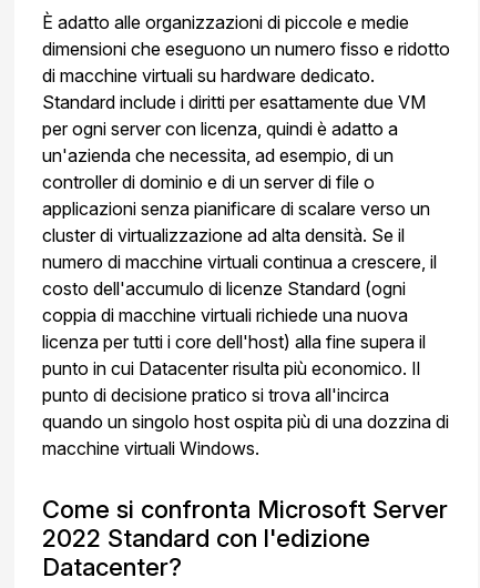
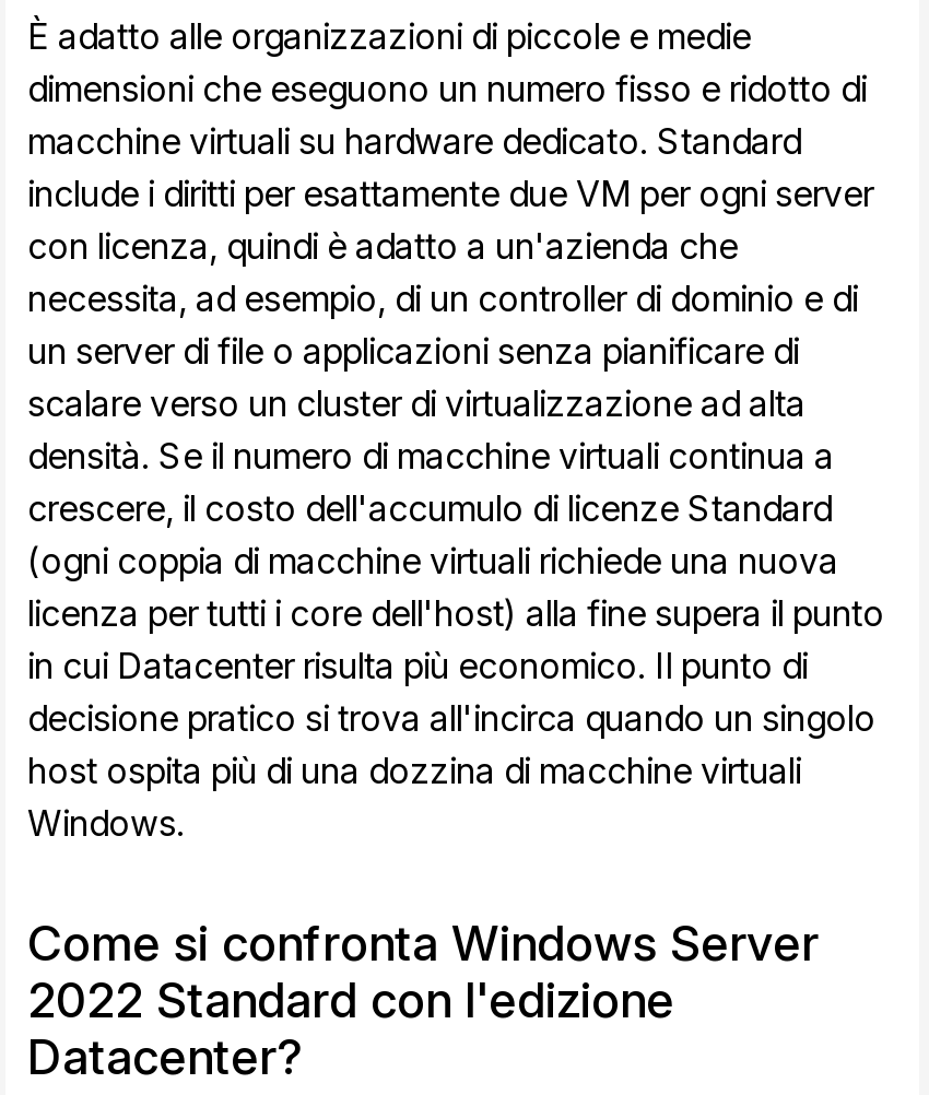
- Come si confronta Microsoft Server
+ Come si confronta Windows Server
